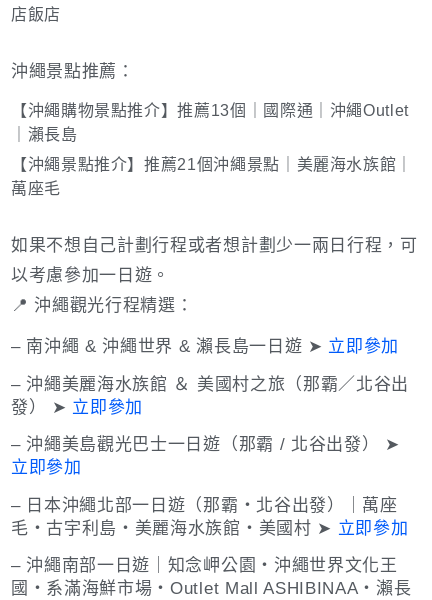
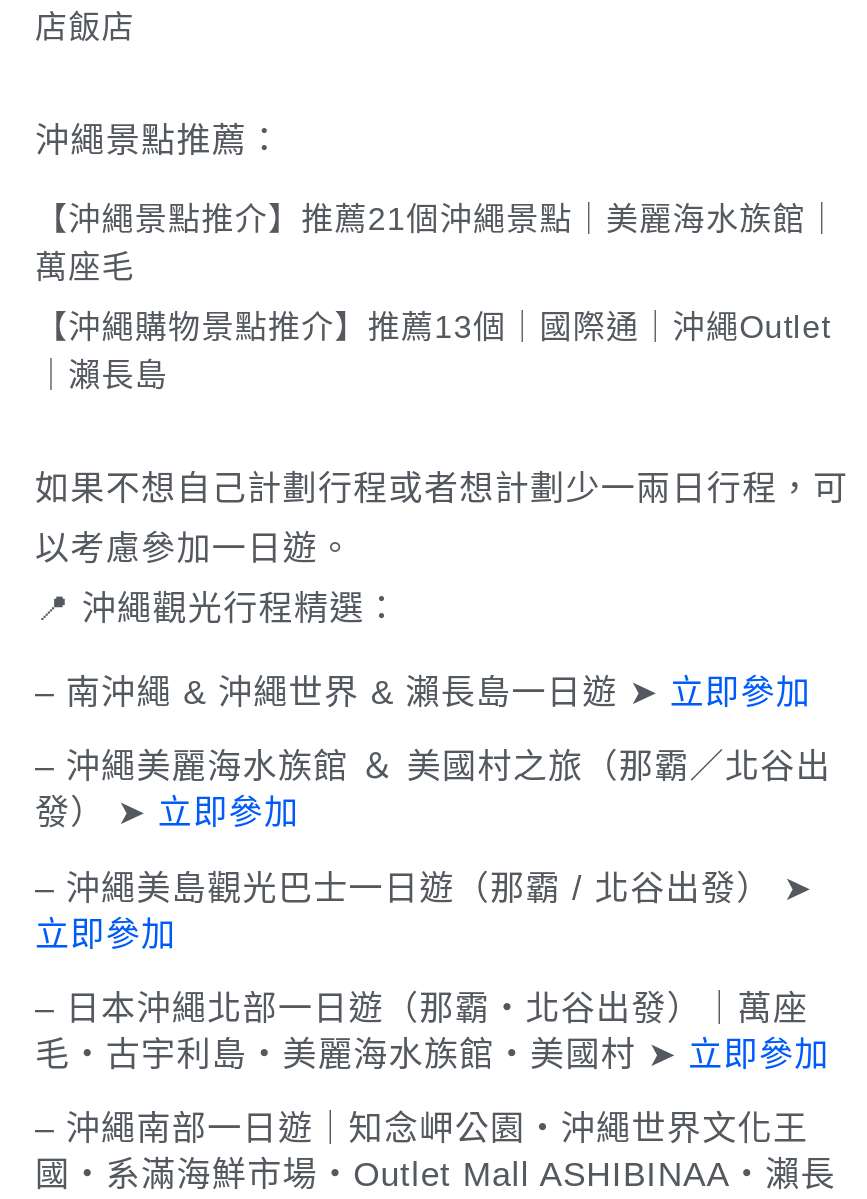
moved down: 【沖繩購物景點推介】推薦13個｜國際通｜沖繩Outlet | ｜瀨長島

moved up: 【沖繩景點推介】推薦21個沖繩景點｜美麗海水族館｜ | 萬座毛
